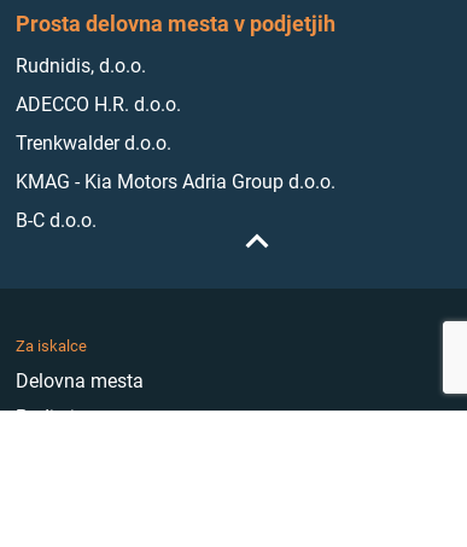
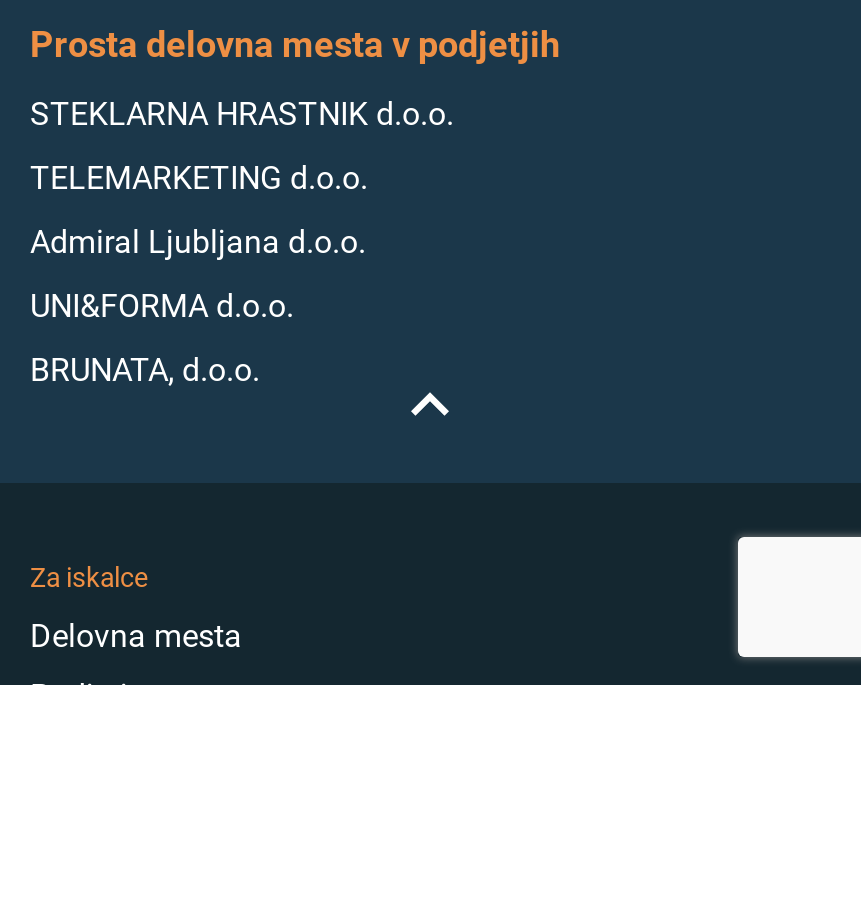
- Rudnidis, d.o.o.
+ STEKLARNA HRASTNIK d.o.o.

- ADECCO H.R. d.o.o.
+ TELEMARKETING d.o.o.

- Trenkwalder d.o.o.
+ Admiral Ljubljana d.o.o.

- KMAG - Kia Motors Adria Group d.o.o.
+ UNI&FORMA d.o.o.

- B-C d.o.o.
+ BRUNATA, d.o.o.
